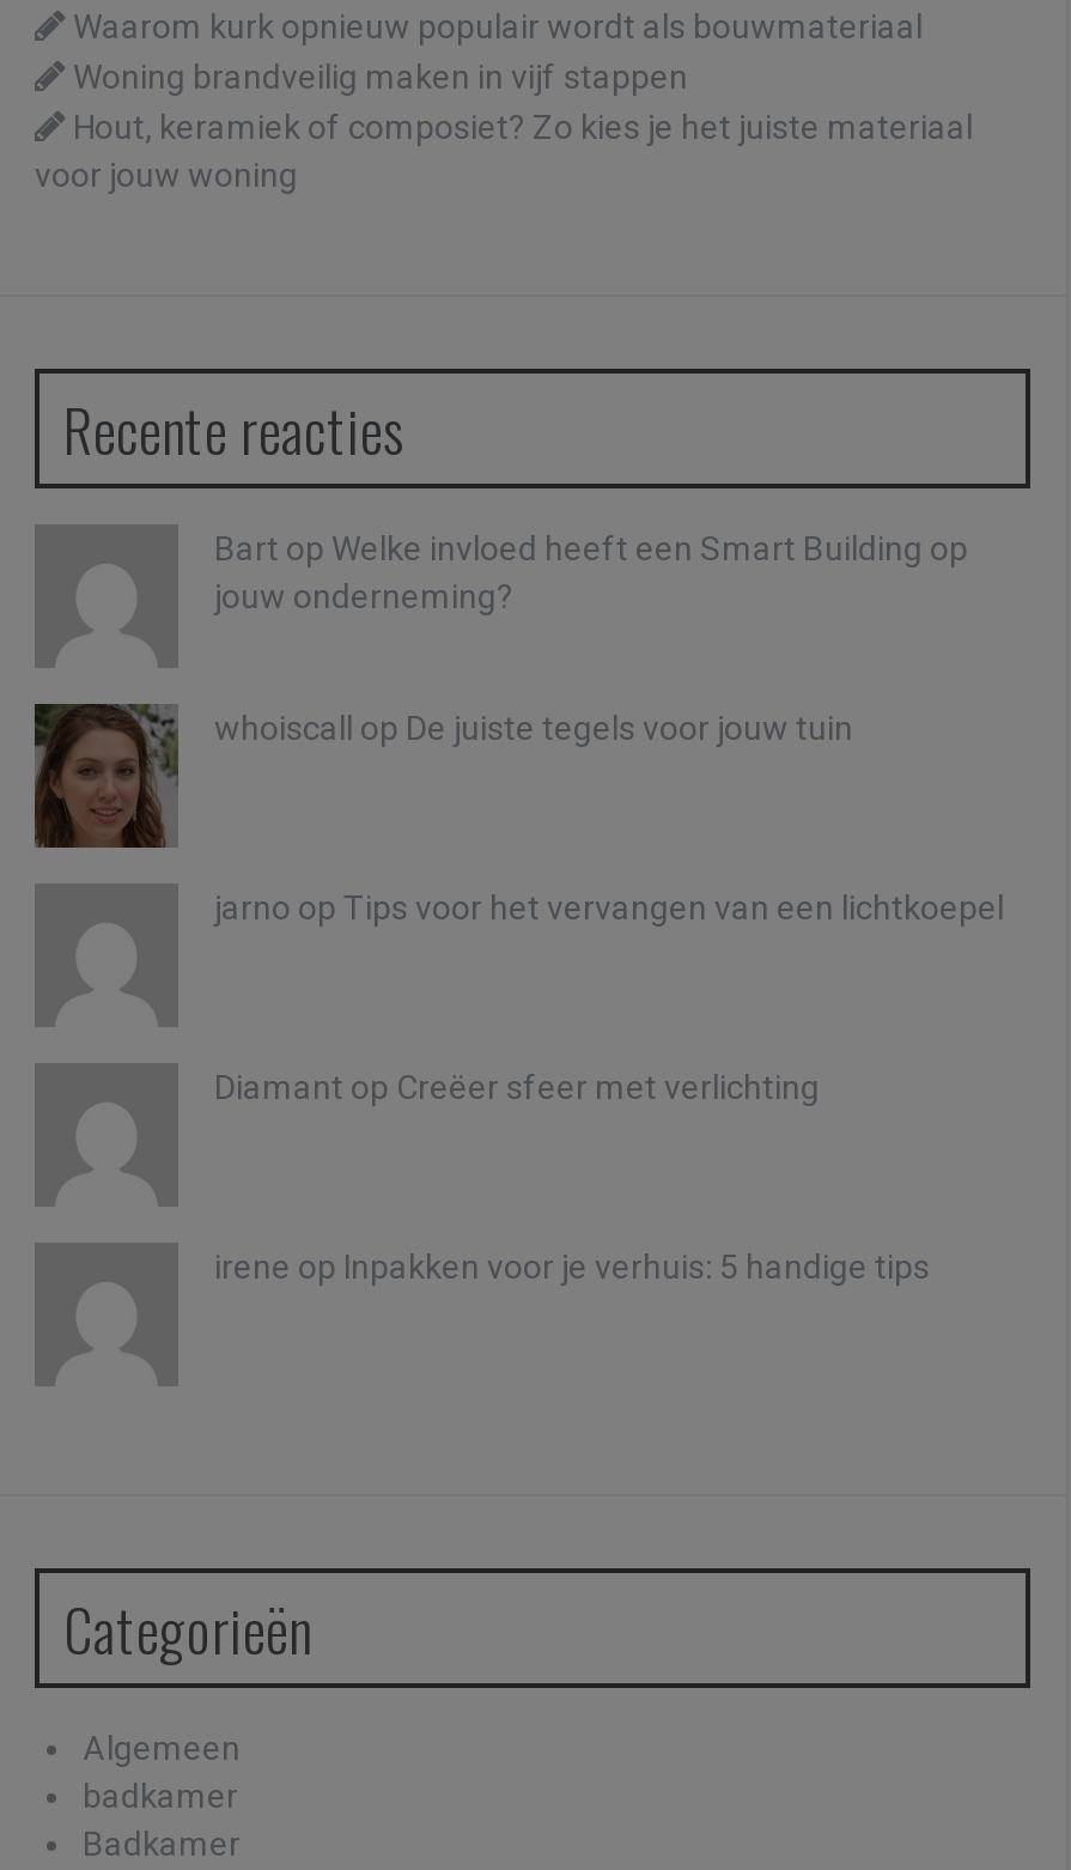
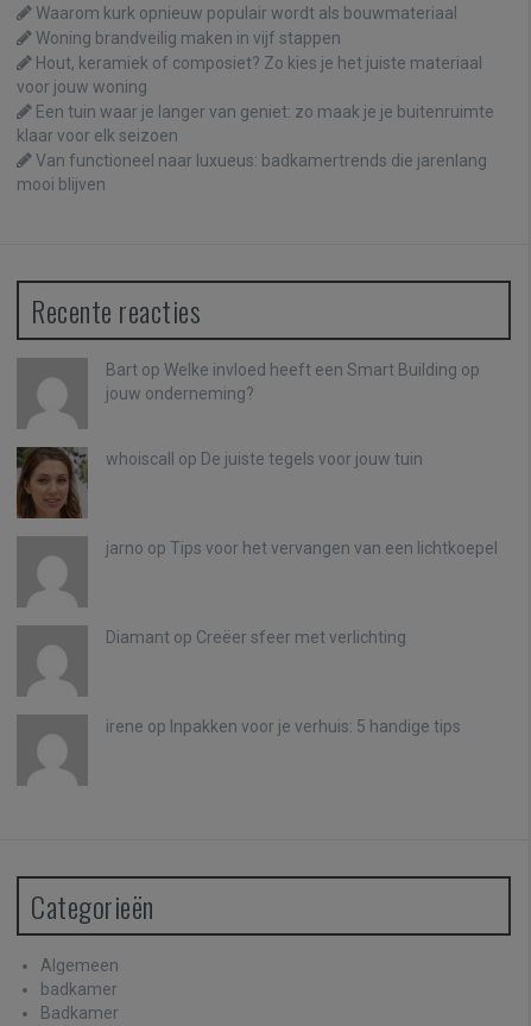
+ Een tuin waar je langer van geniet: zo maak je je buitenruimte
+ klaar voor elk seizoen
+ Van functioneel naar luxueus: badkamertrends die jarenlang
+ mooi blijven
